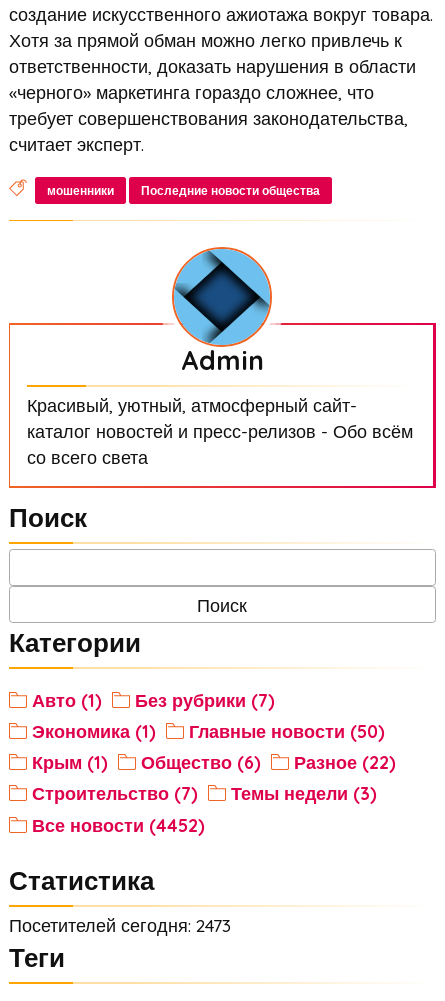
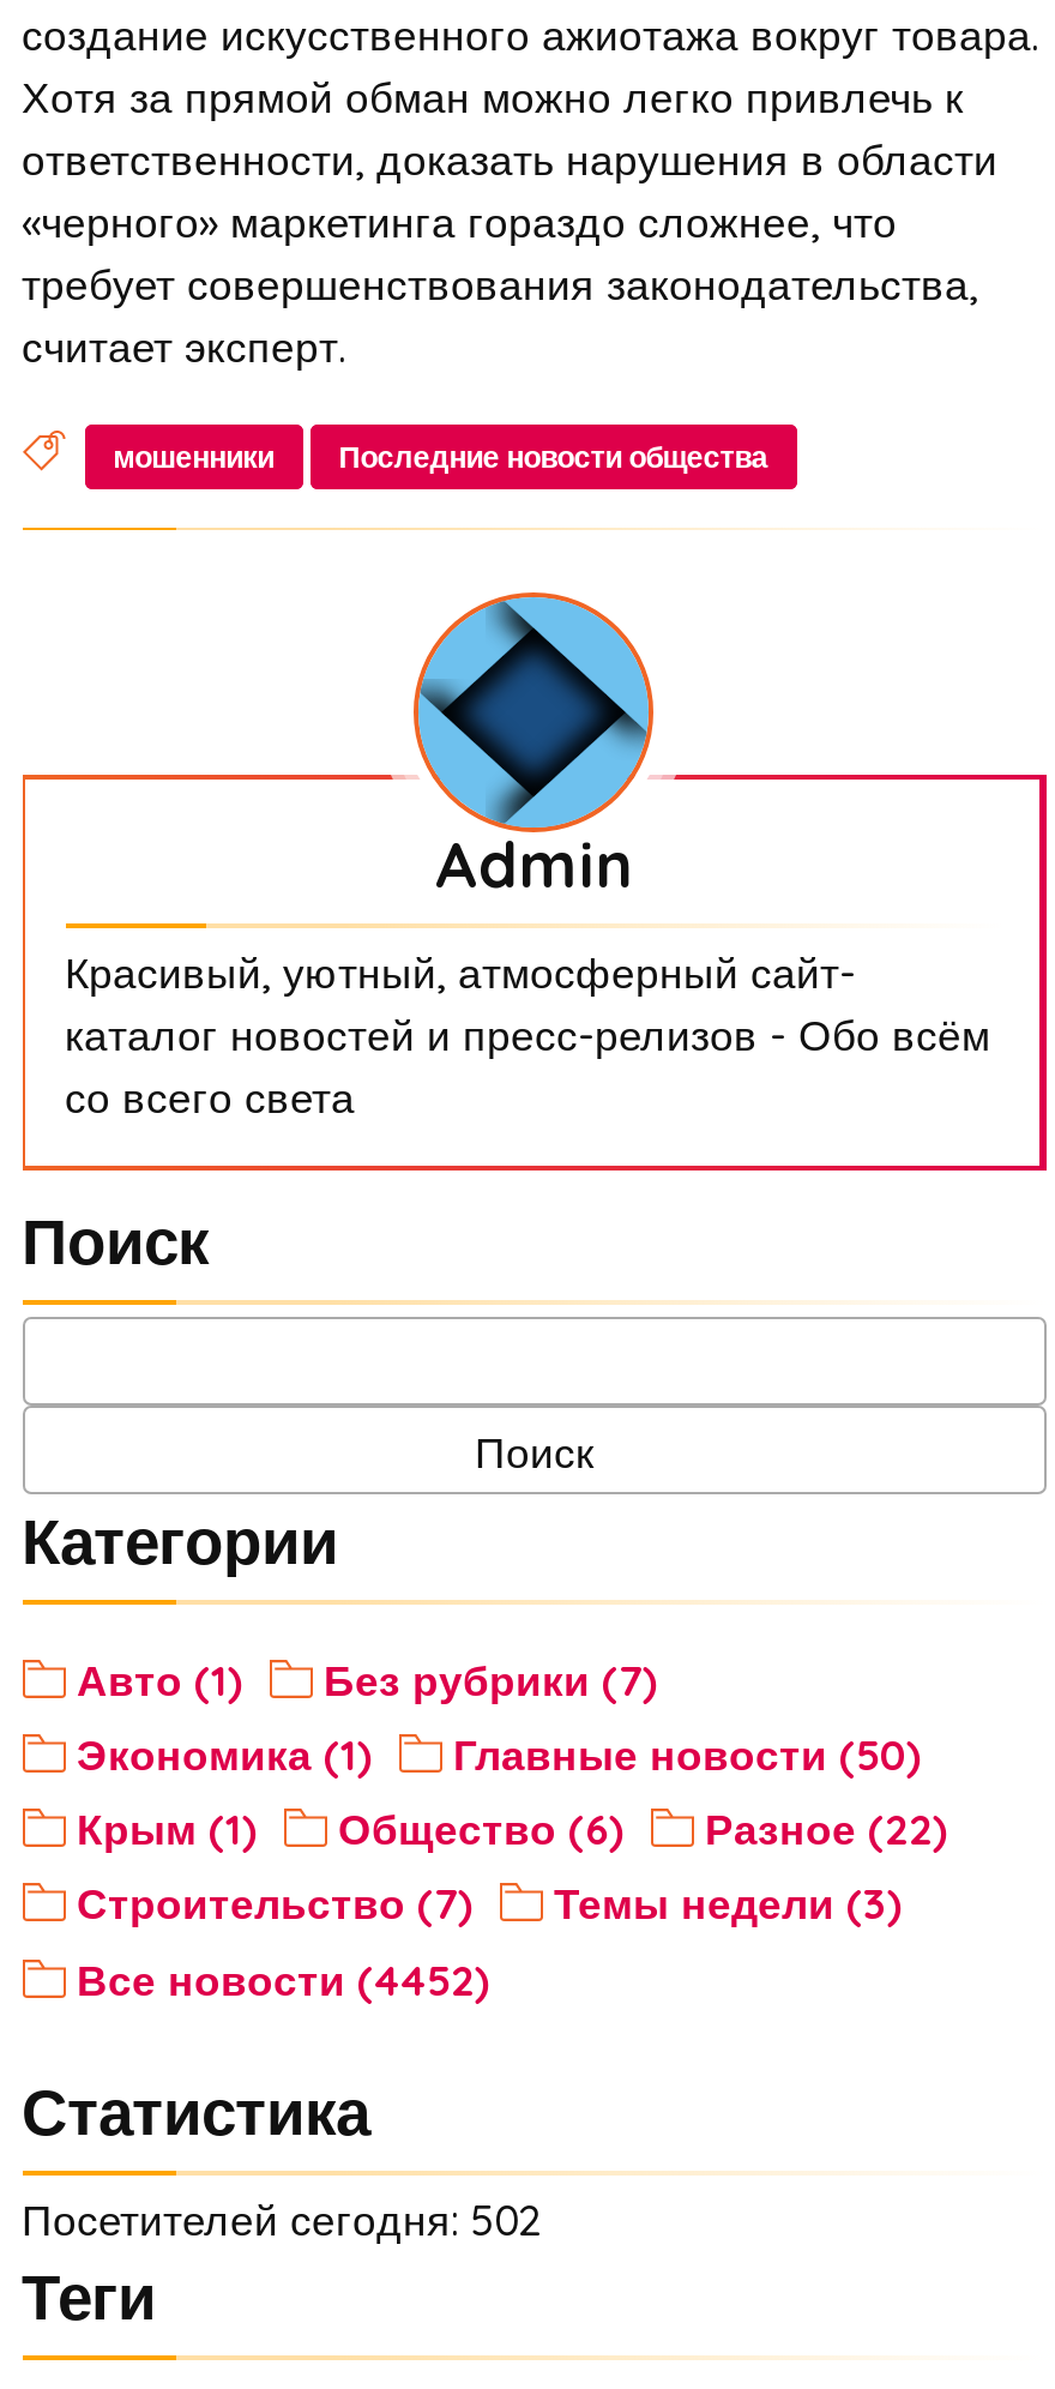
- Посетителей сегодня: 2473
+ Посетителей сегодня: 502
